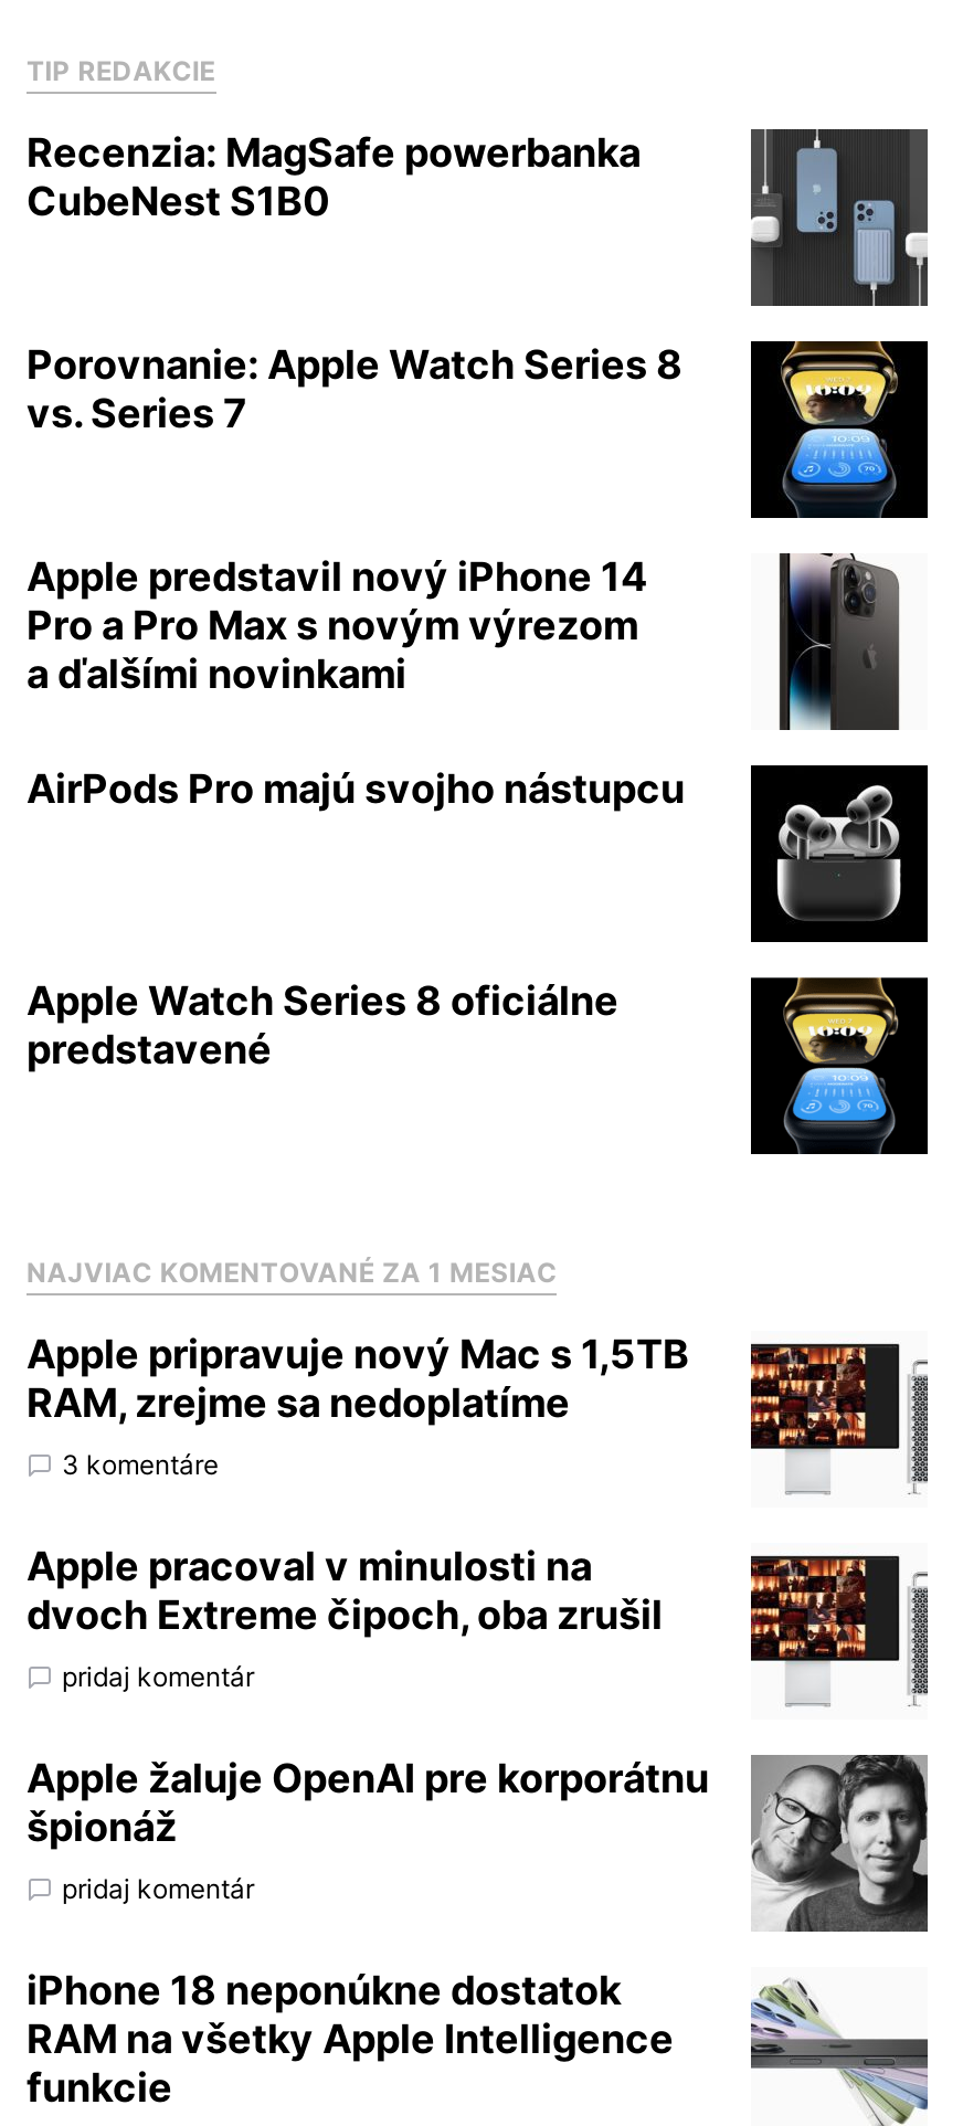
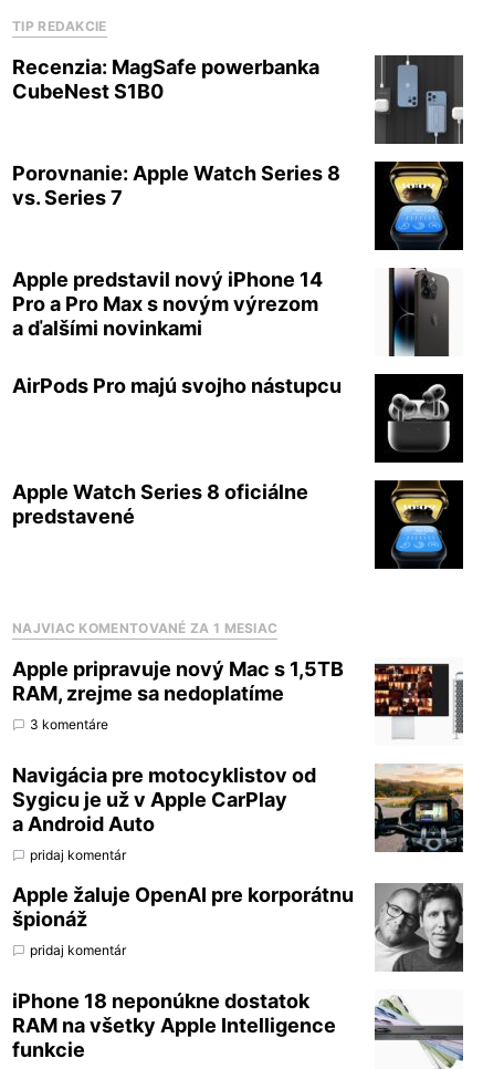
- Apple pracoval v minulosti na
- dvoch Extreme čipoch, oba zrušil
+ Navigácia pre motocyklistov od
+ Sygicu je už v Apple CarPlay
+ a Android Auto

- [image]
+ [image]
